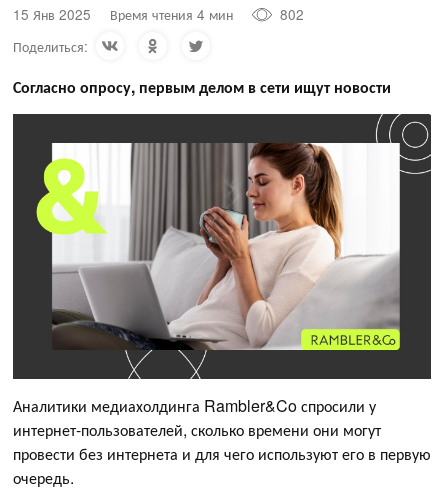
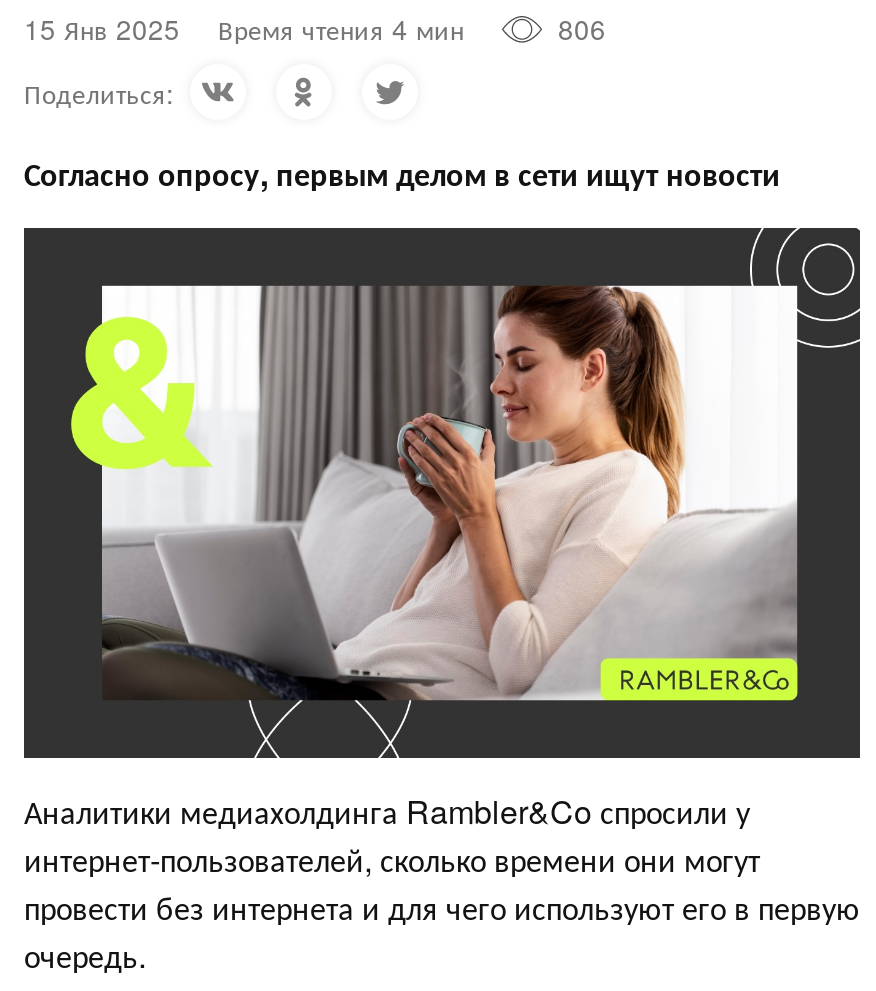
- 802
+ 806
